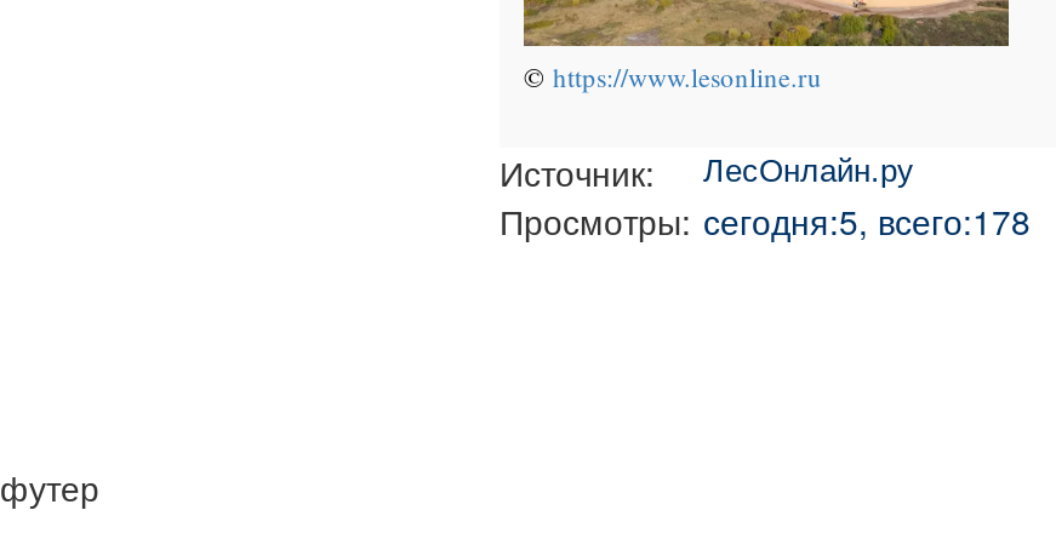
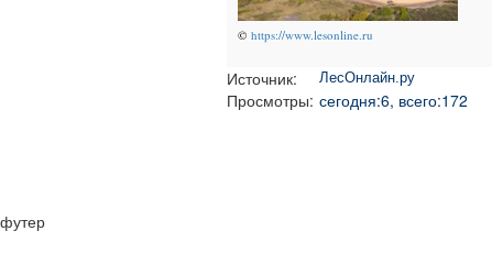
- Просмотры: сегодня:5, всего:178
+ Просмотры: сегодня:6, всего:172
